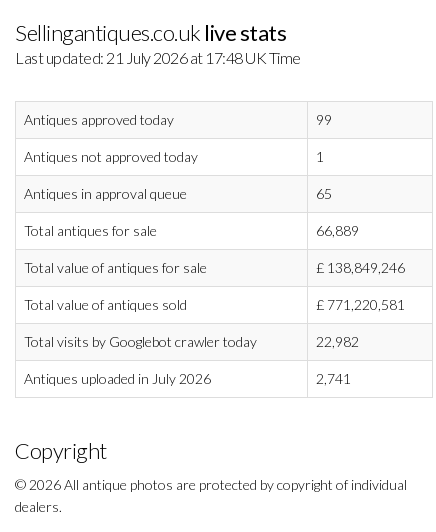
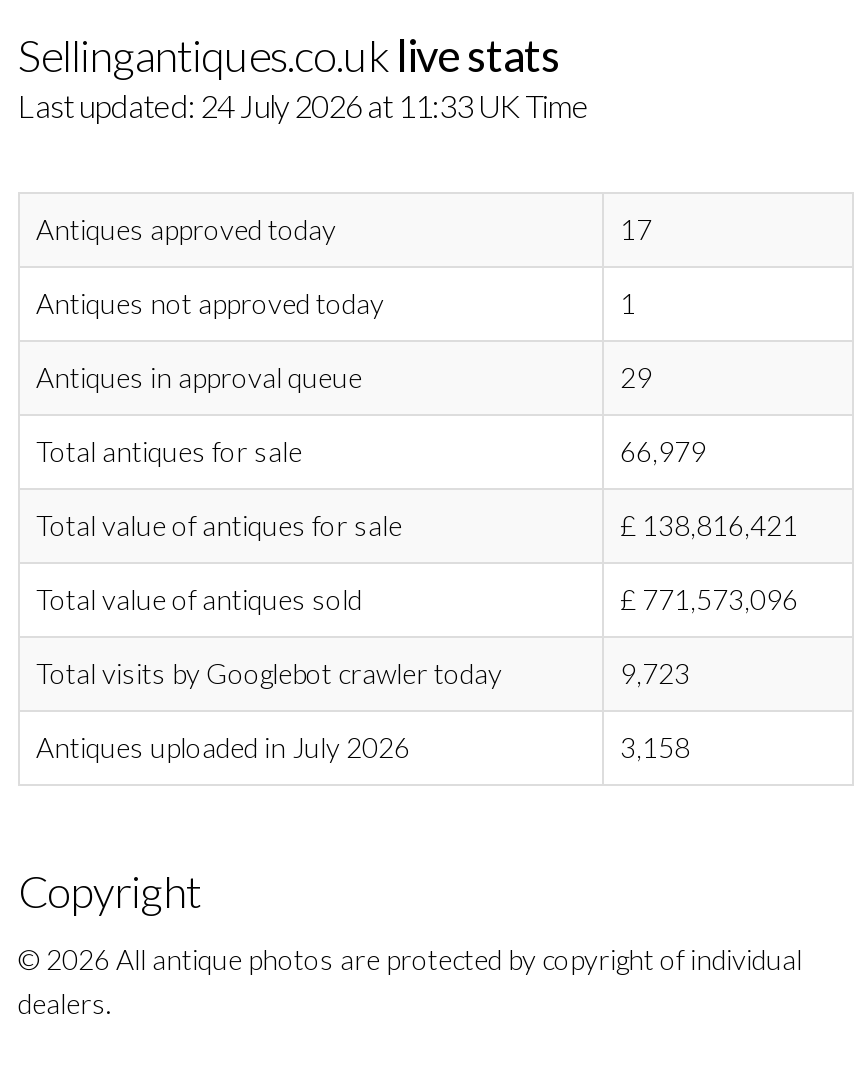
- Last updated: 21 July 2026 at 17:48 UK Time
+ Last updated: 24 July 2026 at 11:33 UK Time

- 99
+ 17

- 65
+ 29

- 66,889
+ 66,979

- £138,849,246
+ £138,816,421

- £771,220,581
+ £771,573,096

- 22,982
+ 9,723

- 2,741
+ 3,158
